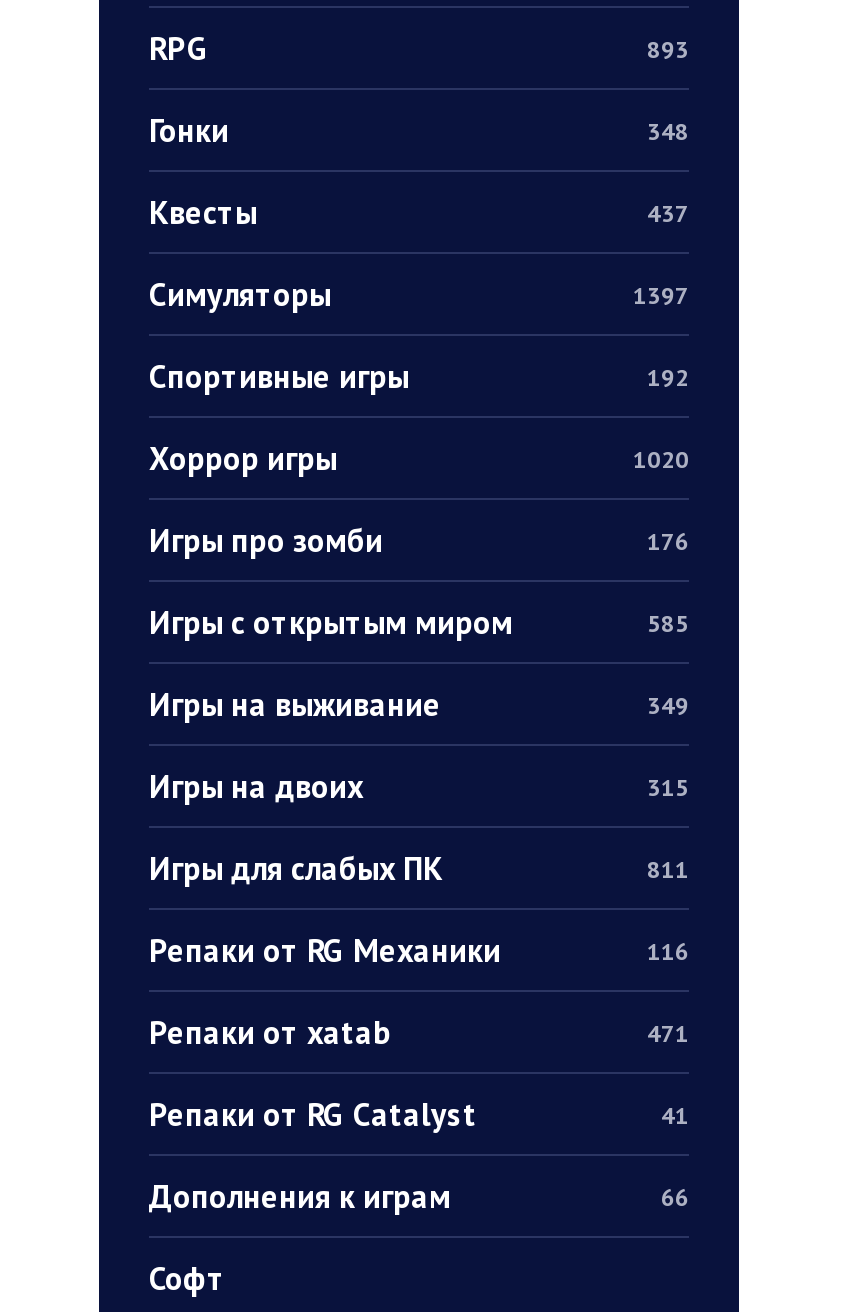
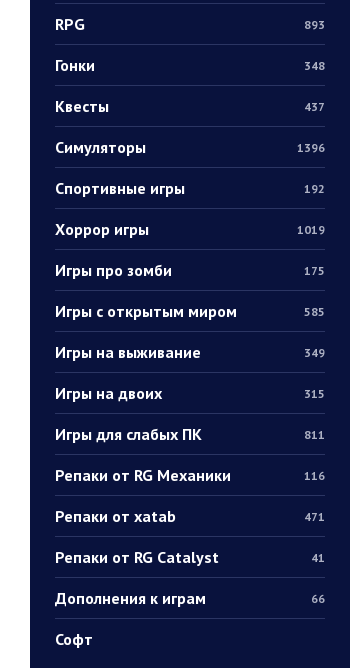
- 1397
+ 1396

- 1020
+ 1019

- 176
+ 175
